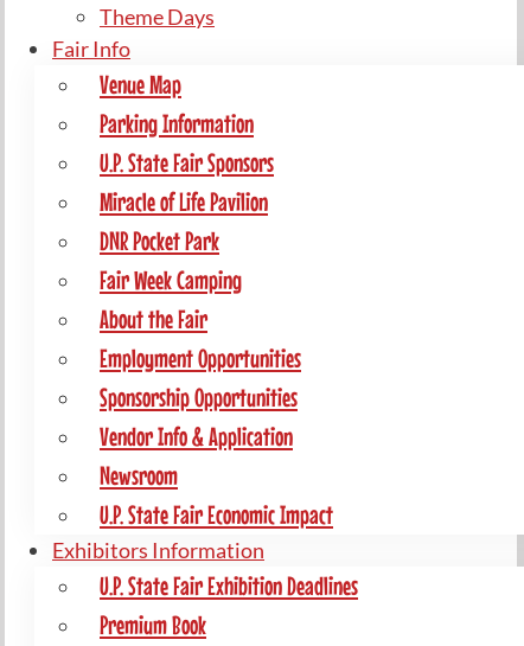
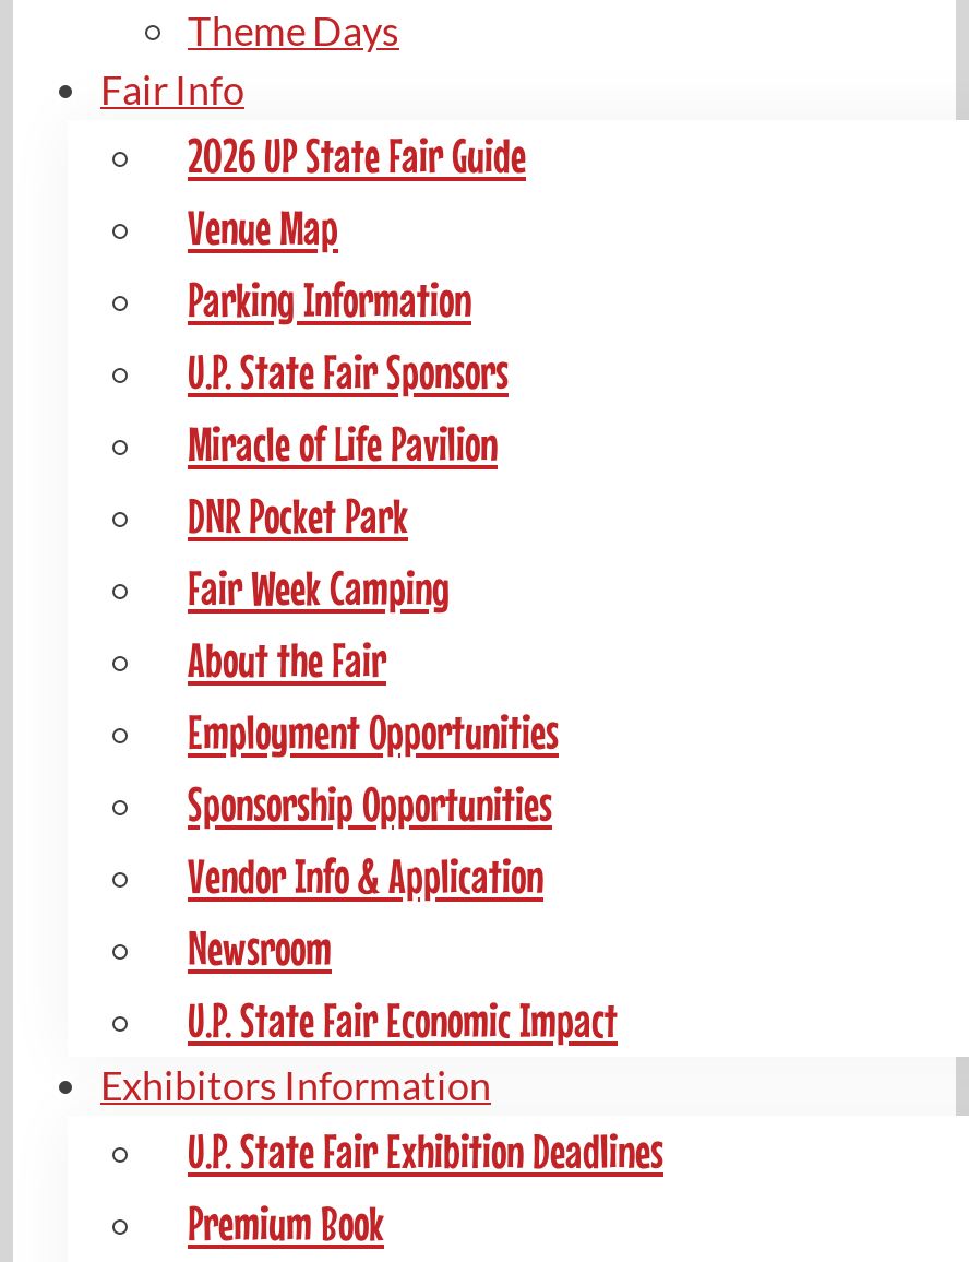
+ 2026 UP State Fair Guide
